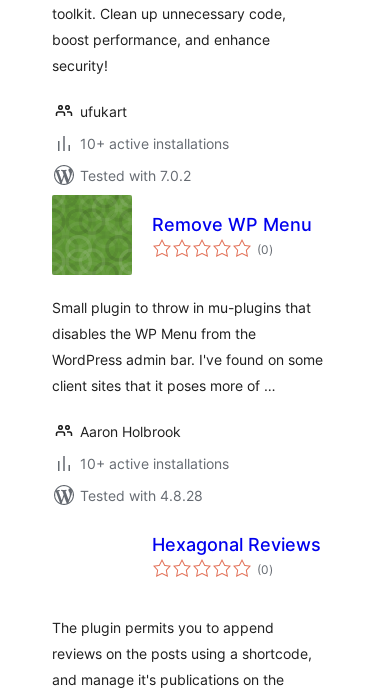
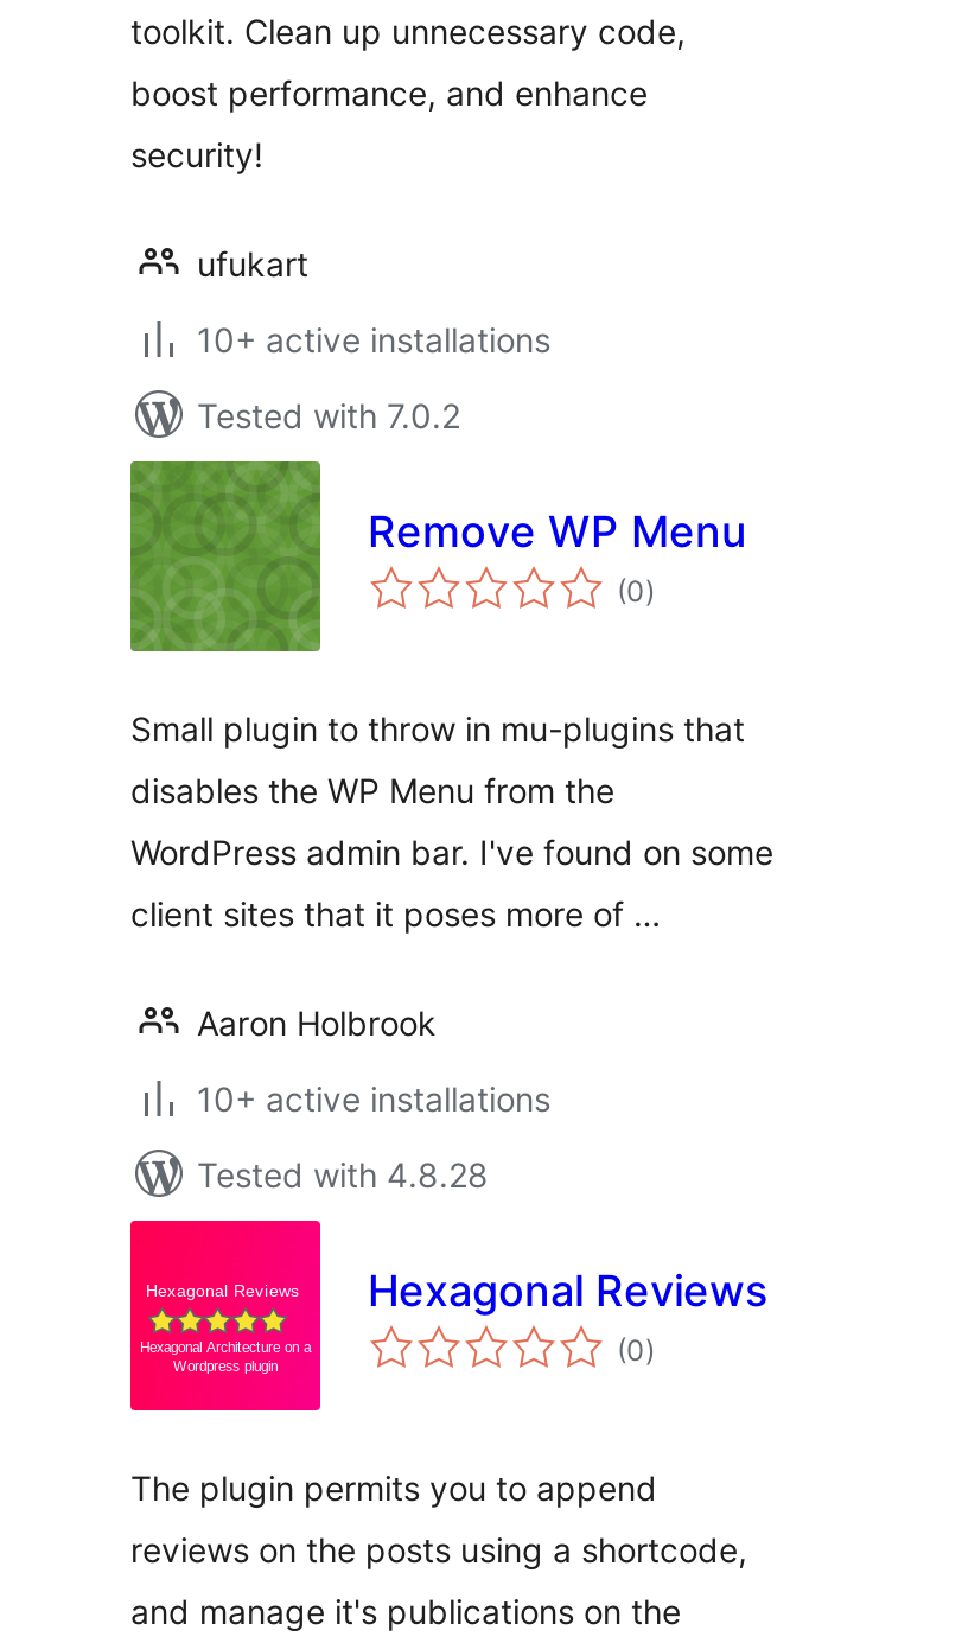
+ [image]
